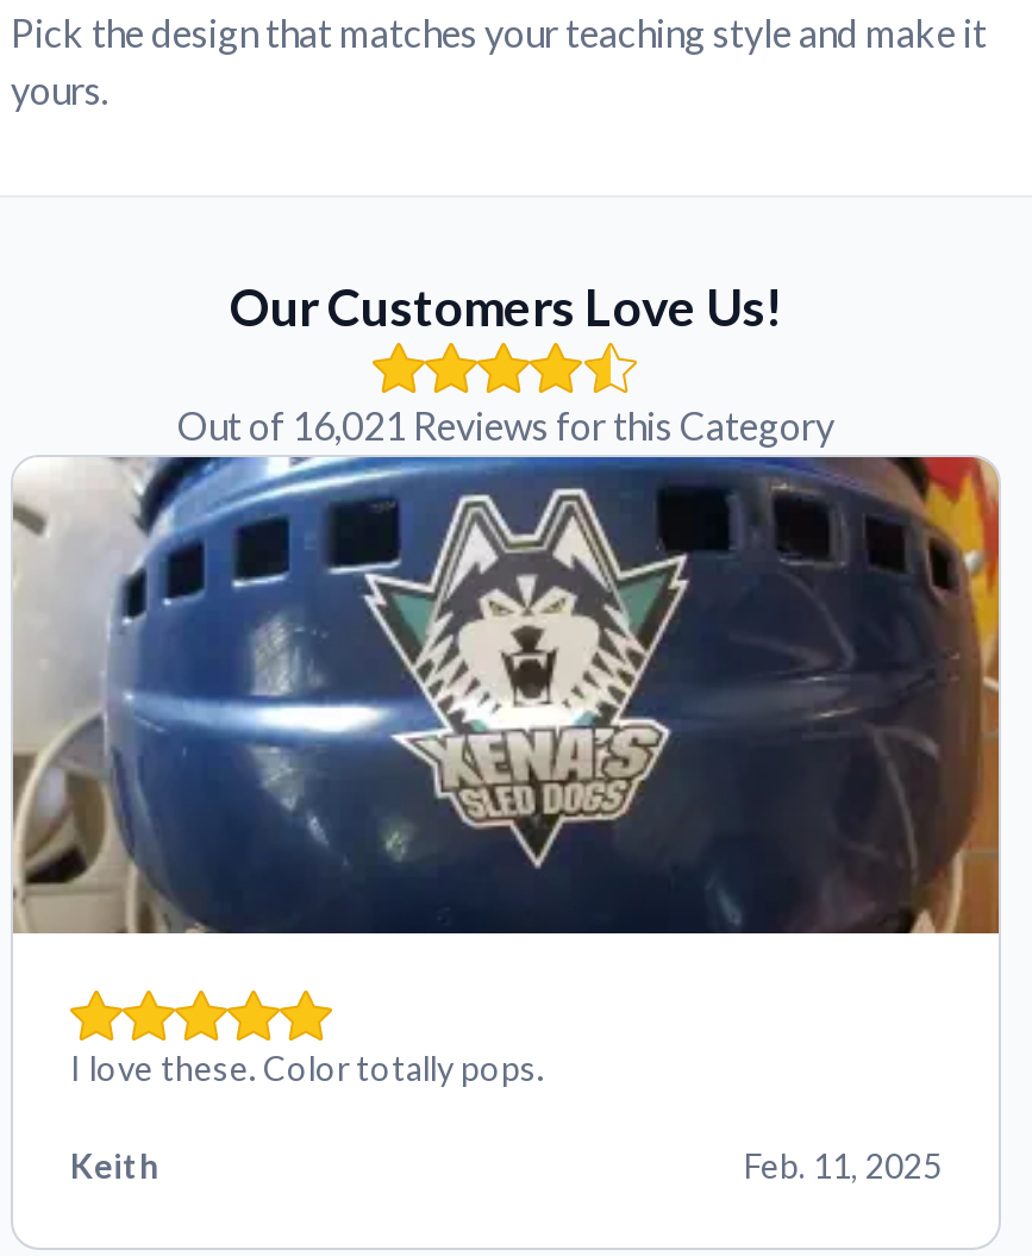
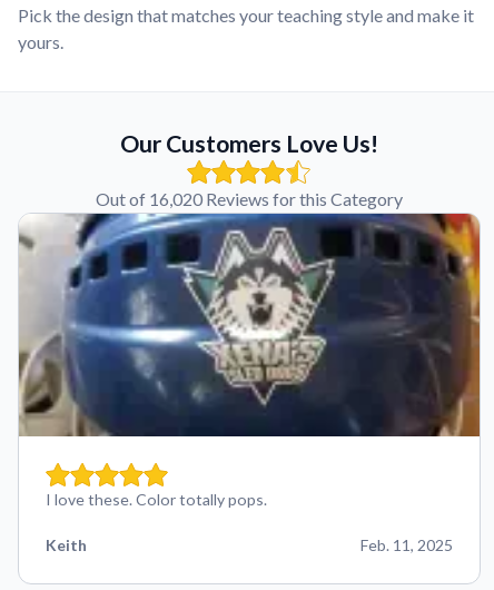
- Out of 16,021 Reviews for this Category
+ Out of 16,020 Reviews for this Category
